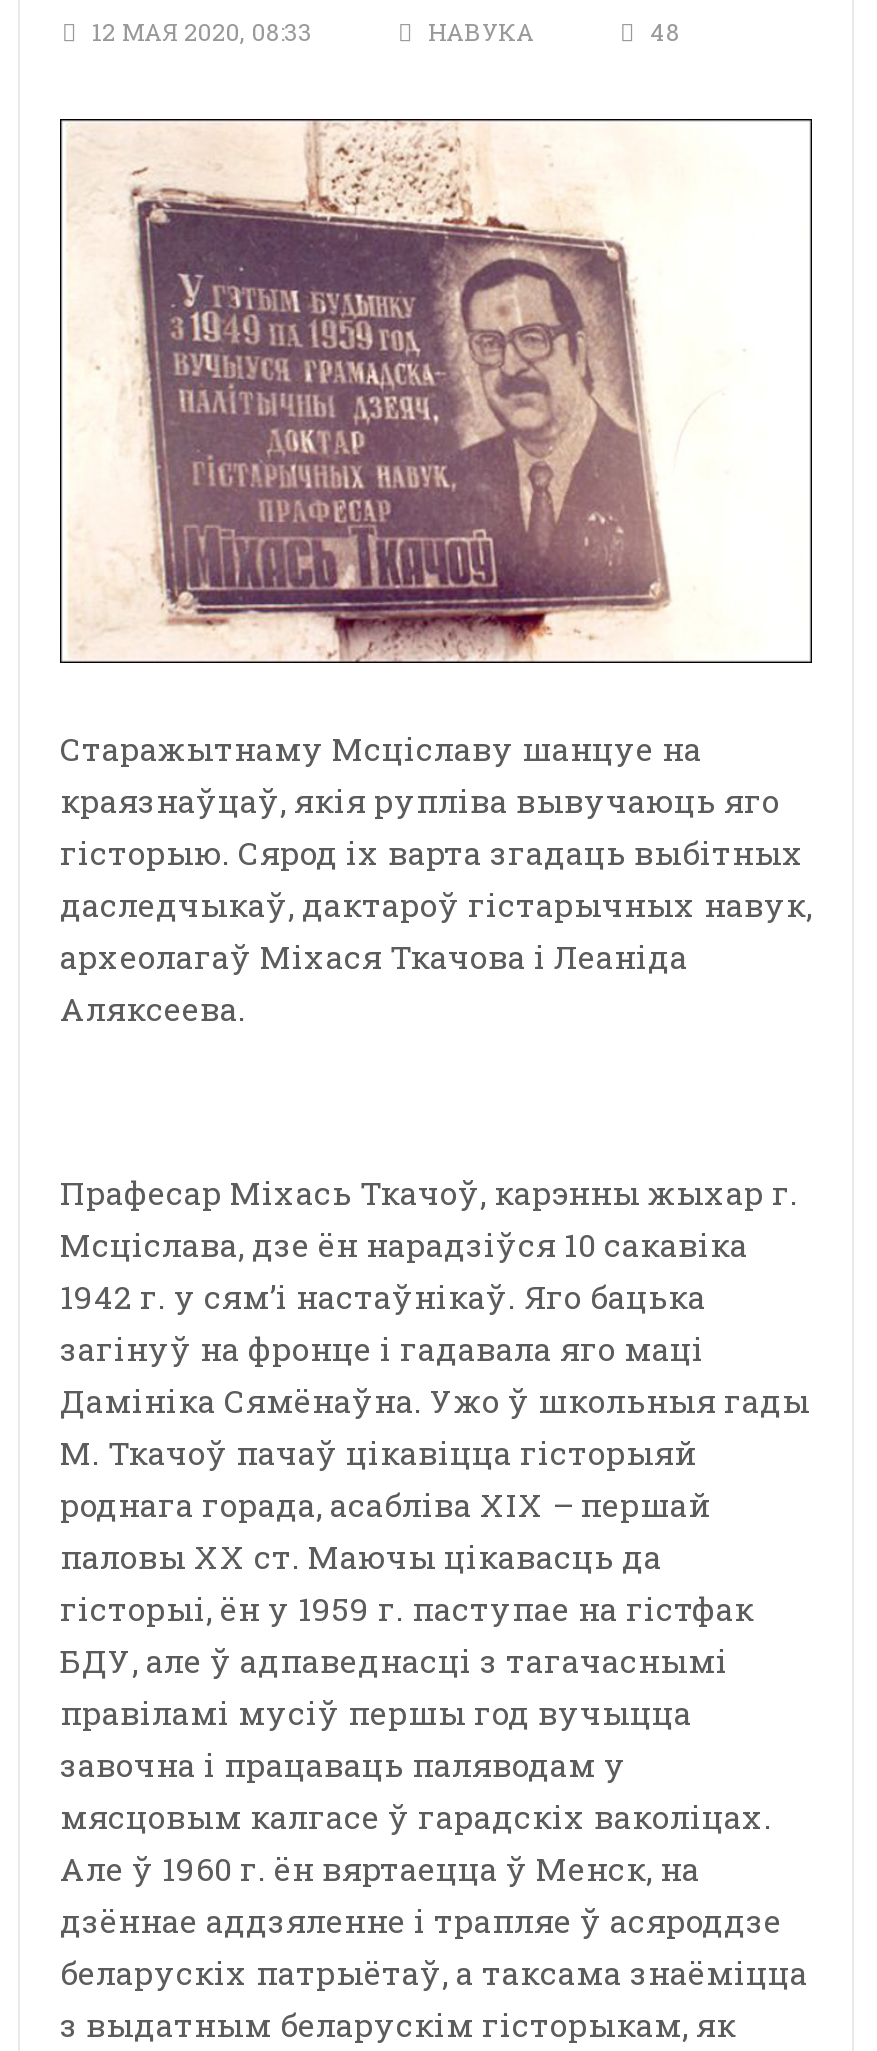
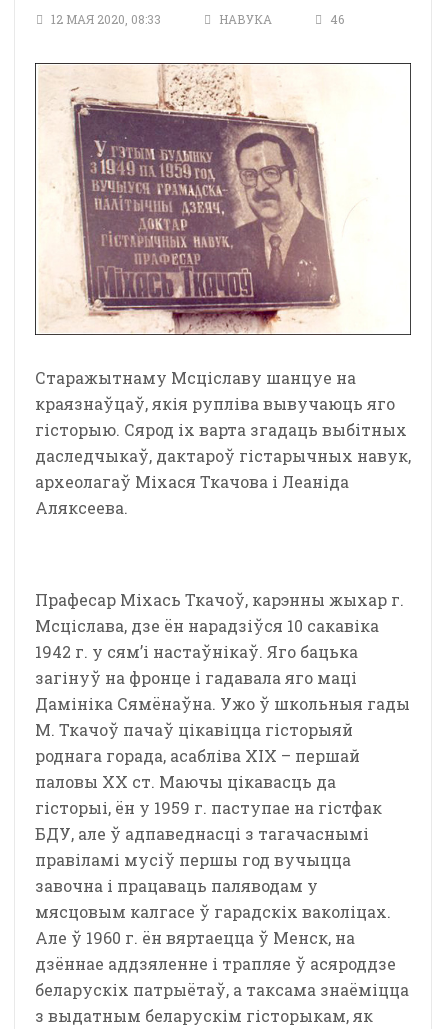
- 48
+ 46
